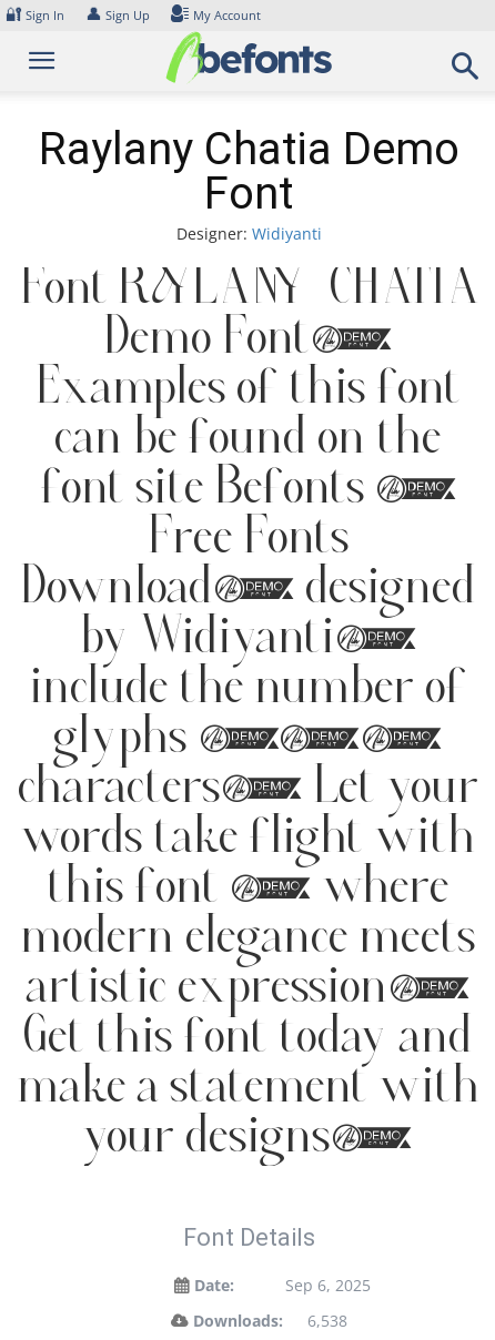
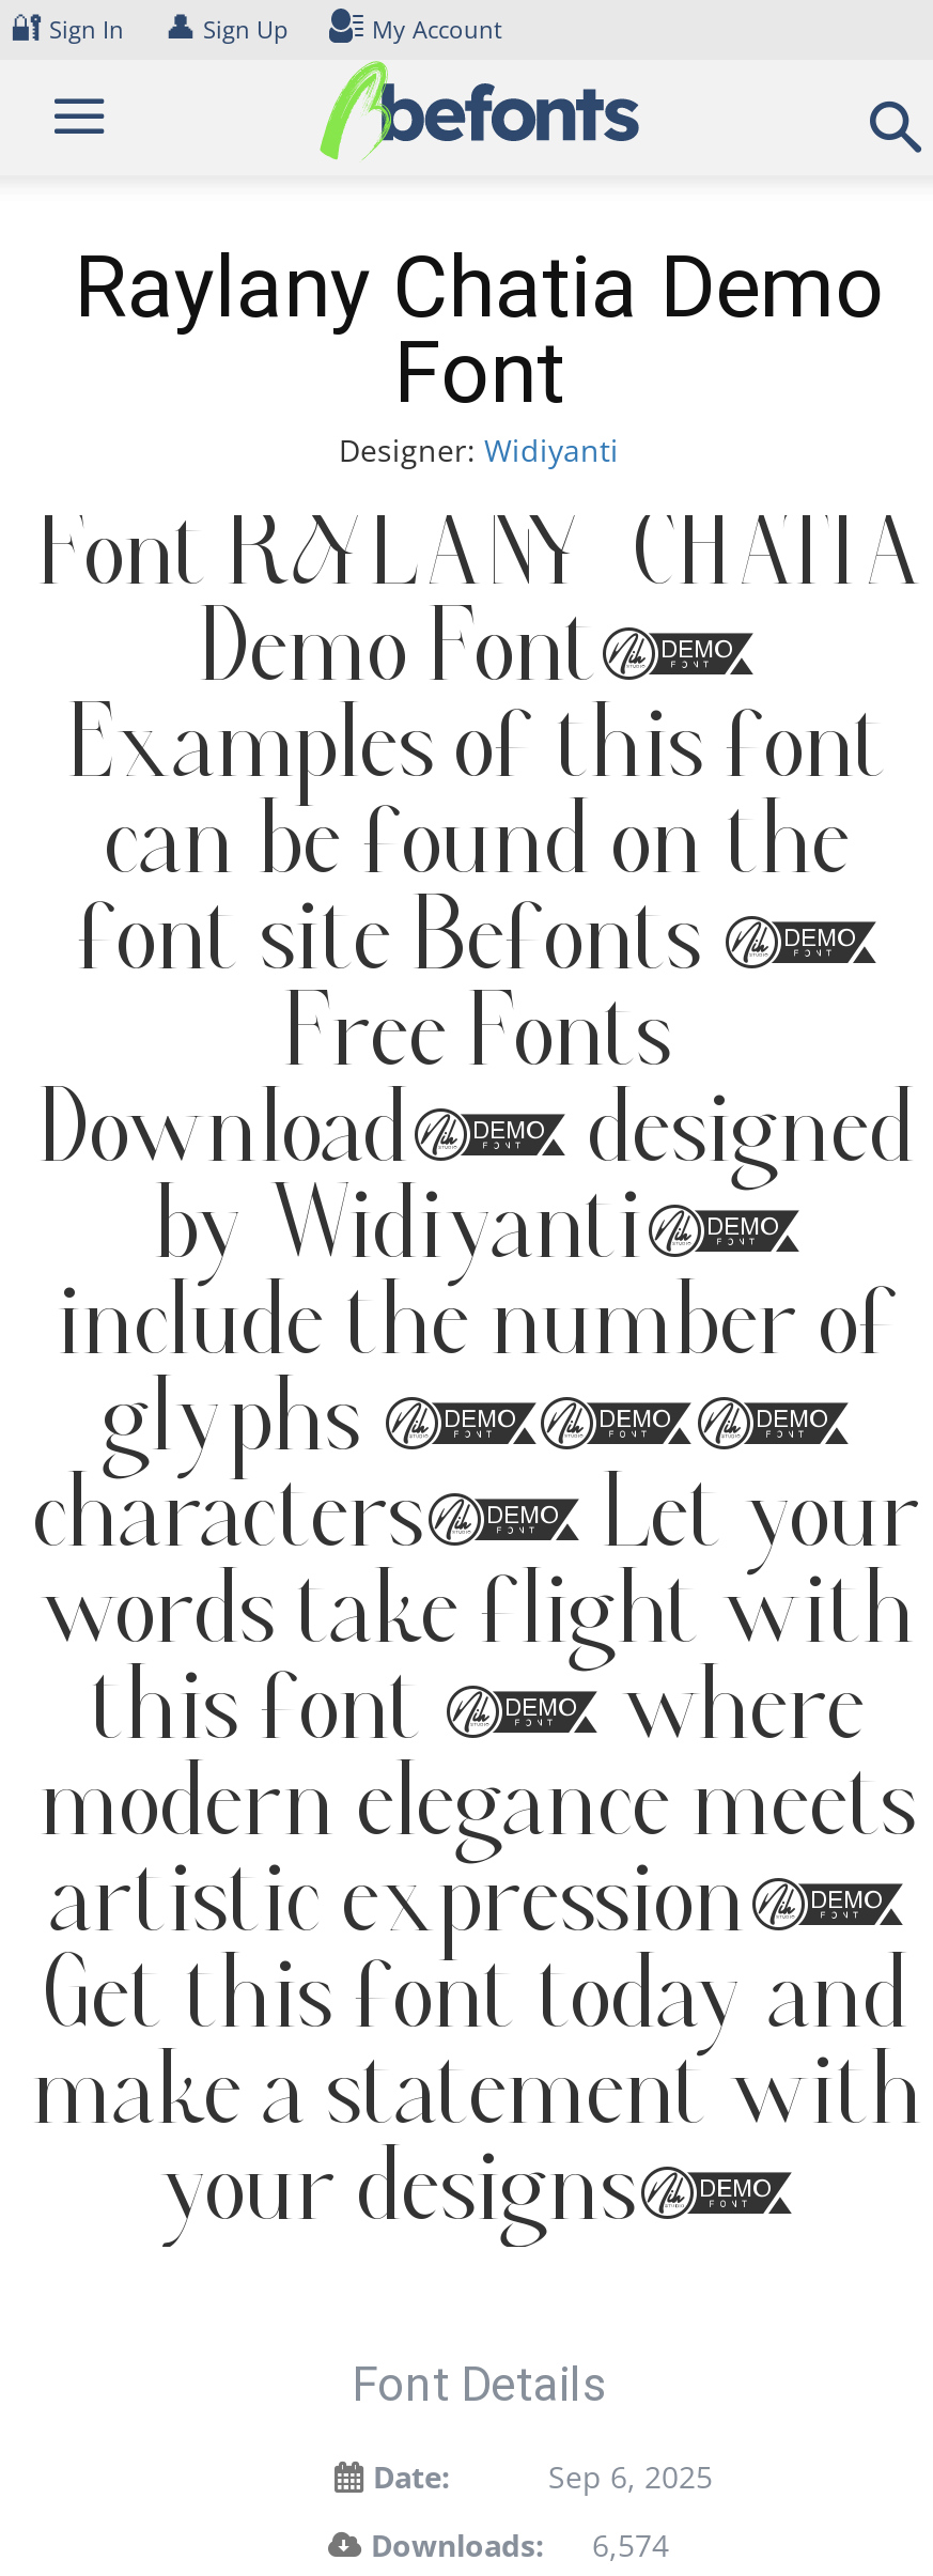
- Downloads: 6,538
+ Downloads: 6,574
